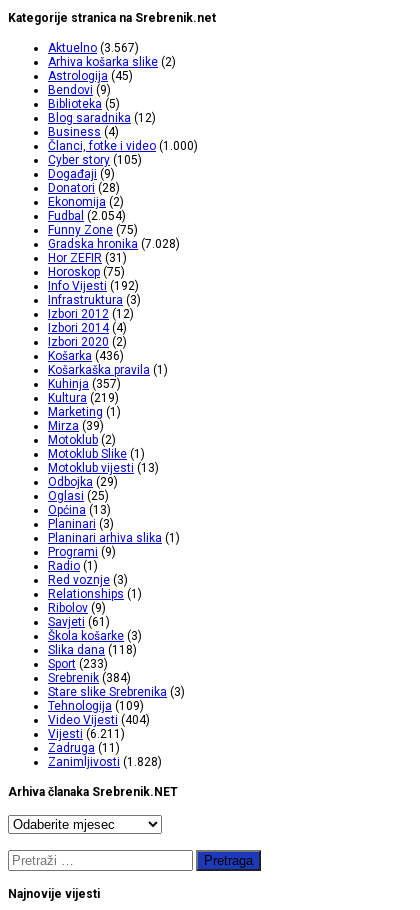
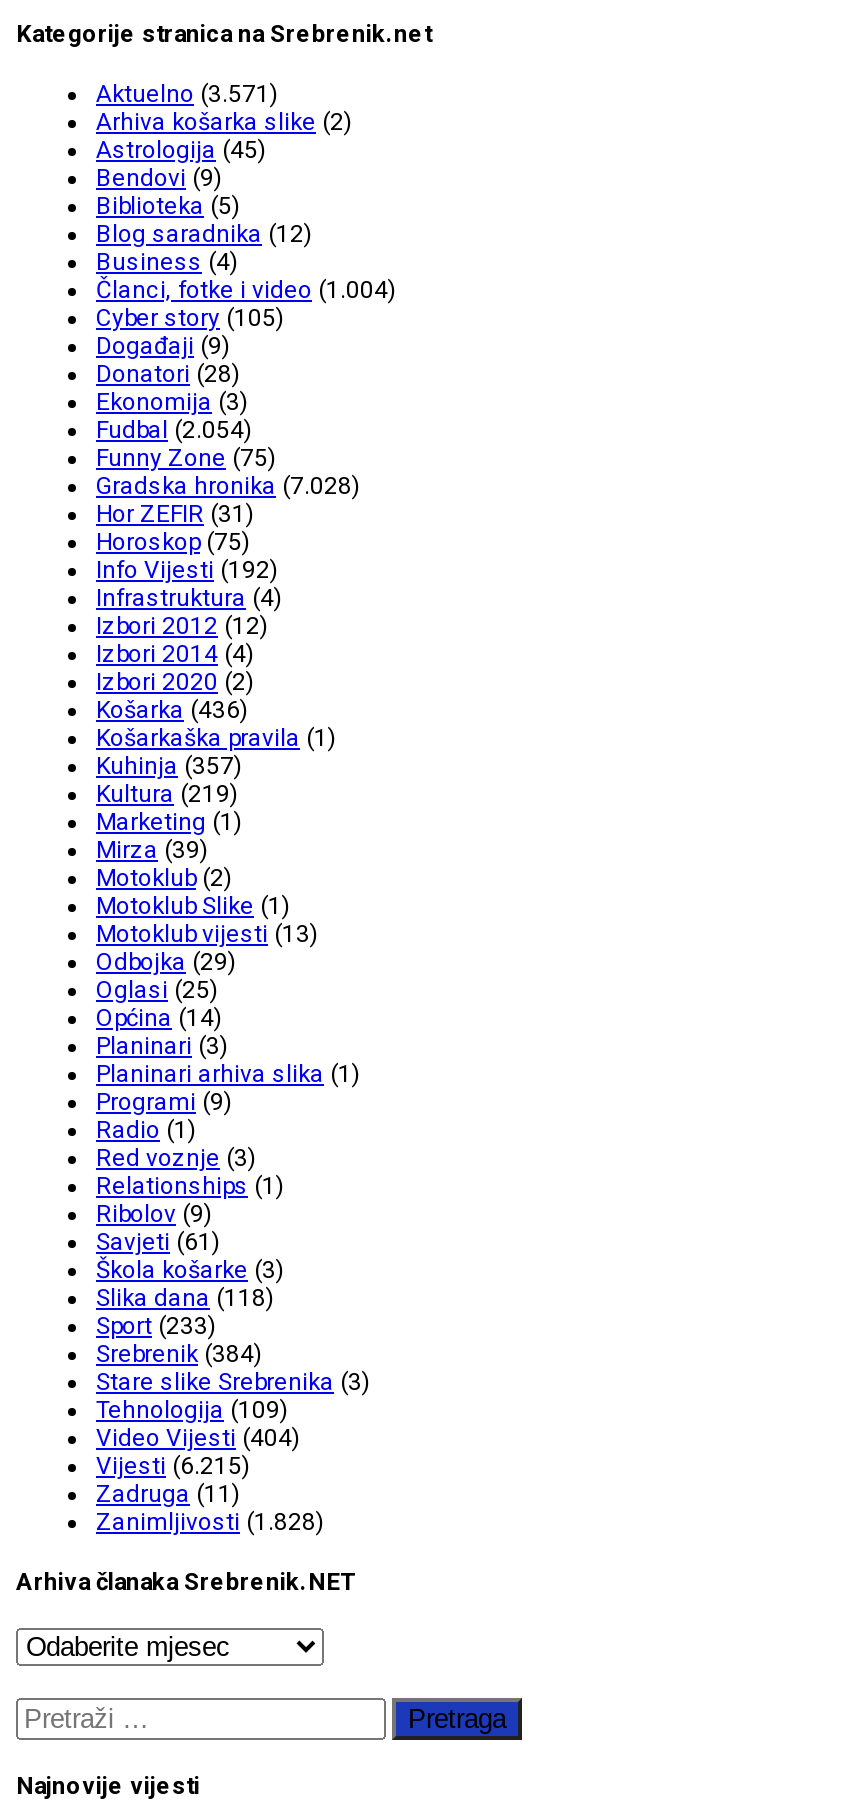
- Aktuelno (3.567)
+ Aktuelno (3.571)

- Članci, fotke i video (1.000)
+ Članci, fotke i video (1.004)

- Ekonomija (2)
+ Ekonomija (3)

- Infrastruktura (3)
+ Infrastruktura (4)

- Općina (13)
+ Općina (14)

- Vijesti (6.211)
+ Vijesti (6.215)
